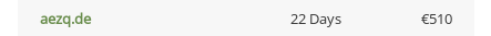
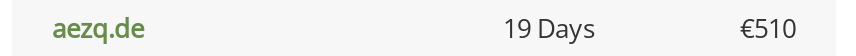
- 22 Days
+ 19 Days
